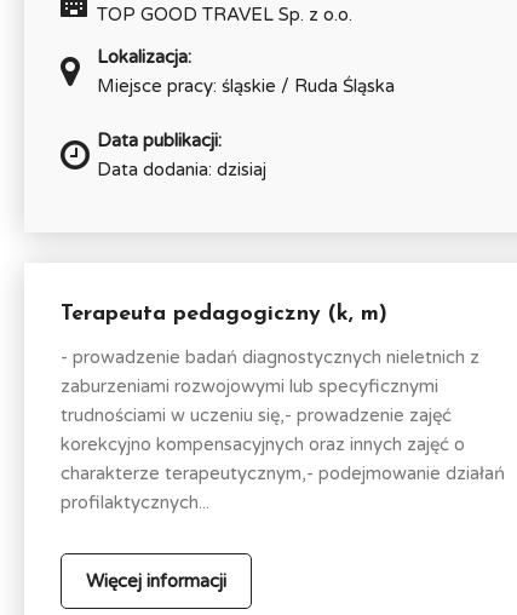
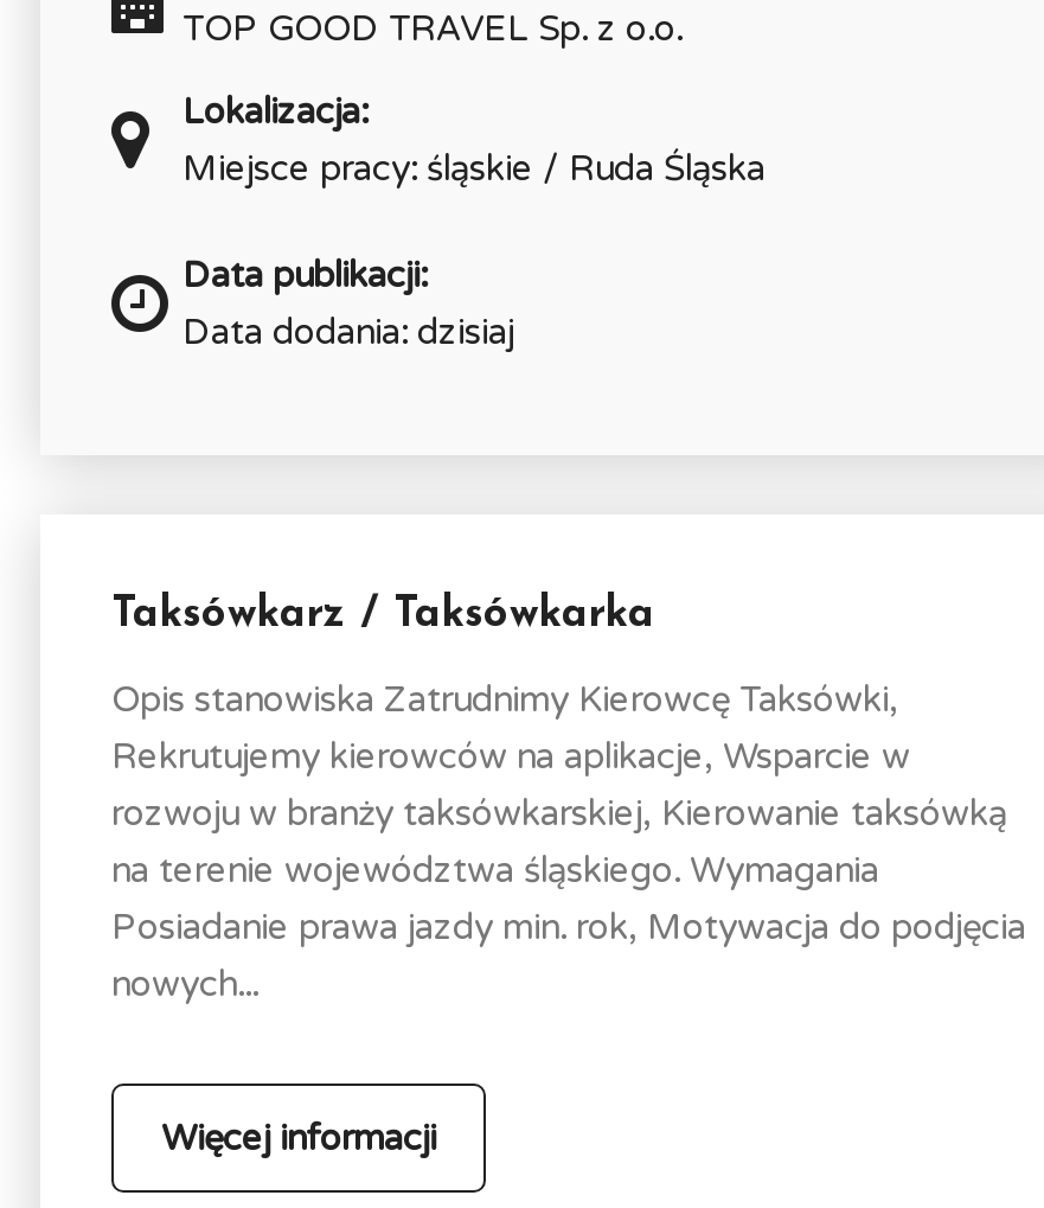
- Terapeuta pedagogiczny (k, m)
+ Taksówkarz / Taksówkarka

- - prowadzenie badań diagnostycznych nieletnich z
- zaburzeniami rozwojowymi lub specyficznymi
- trudnościami w uczeniu się,- prowadzenie zajęć
- korekcyjno kompensacyjnych oraz innych zajęć o
- charakterze terapeutycznym,- podejmowanie działań
- profilaktycznych...
+ Opis stanowiska Zatrudnimy Kierowcę Taksówki,
+ Rekrutujemy kierowców na aplikacje, Wsparcie w
+ rozwoju w branży taksówkarskiej, Kierowanie taksówką
+ na terenie województwa śląskiego. Wymagania
+ Posiadanie prawa jazdy min. rok, Motywacja do podjęcia
+ nowych...
